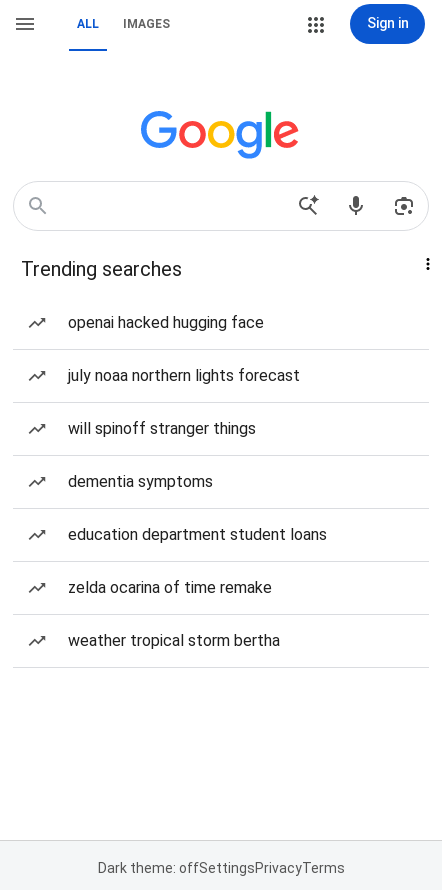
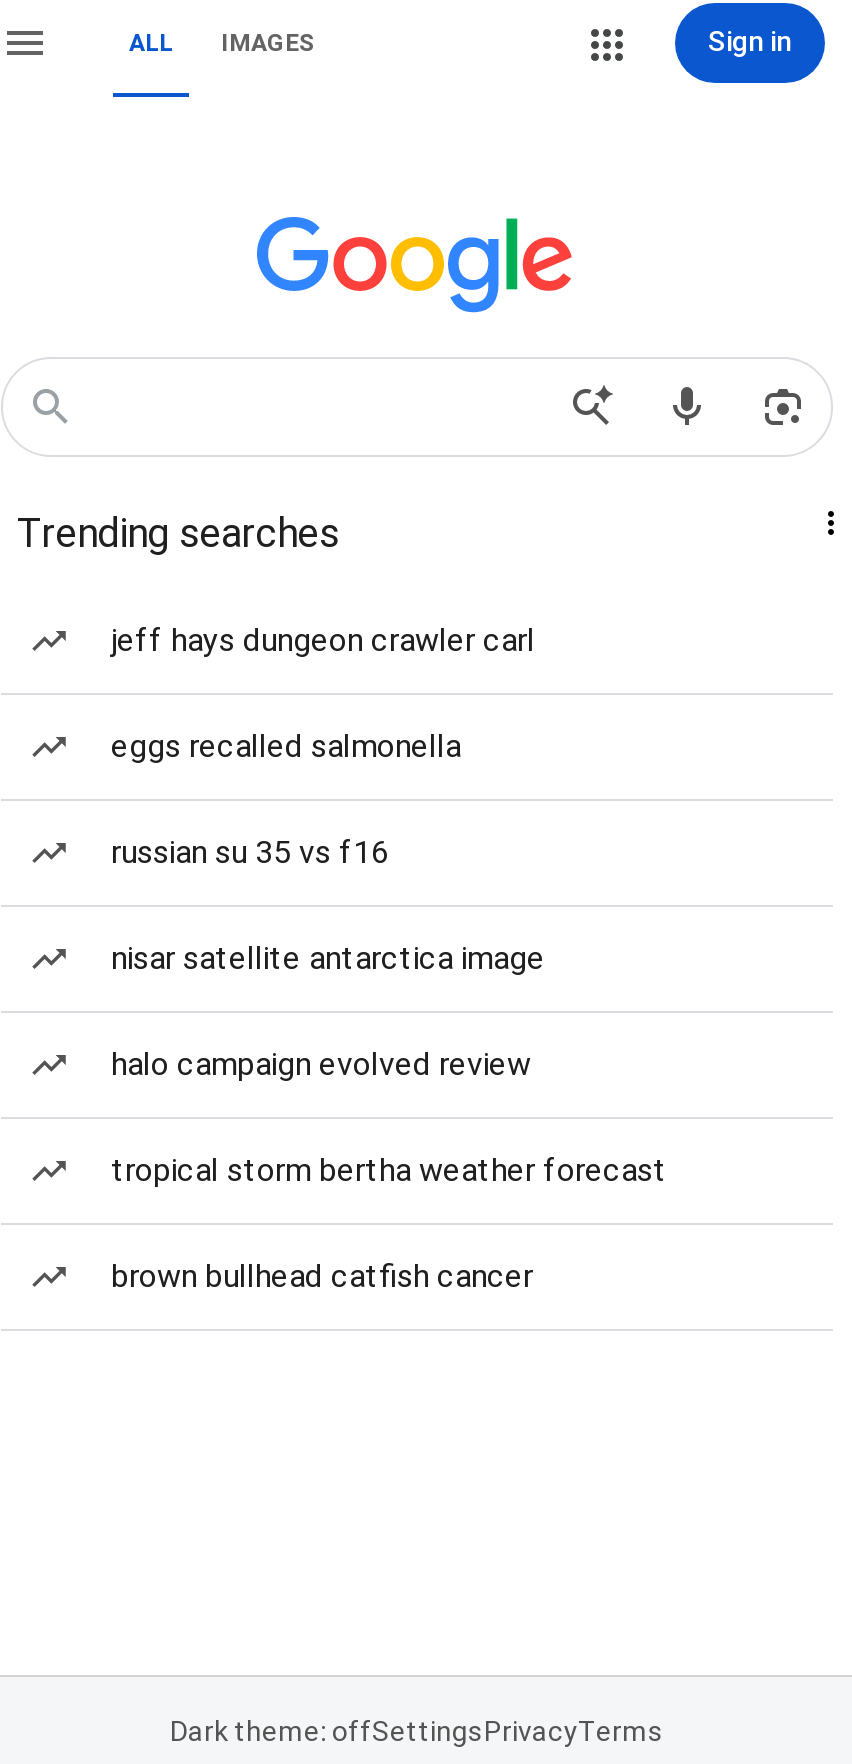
- openai hacked hugging face
+ jeff hays dungeon crawler carl

- july noaa northern lights forecast
+ eggs recalled salmonella

- will spinoff stranger things
+ russian su 35 vs f16

- dementia symptoms
+ nisar satellite antarctica image

- education department student loans
+ halo campaign evolved review

- zelda ocarina of time remake
+ tropical storm bertha weather forecast

- weather tropical storm bertha
+ brown bullhead catfish cancer
